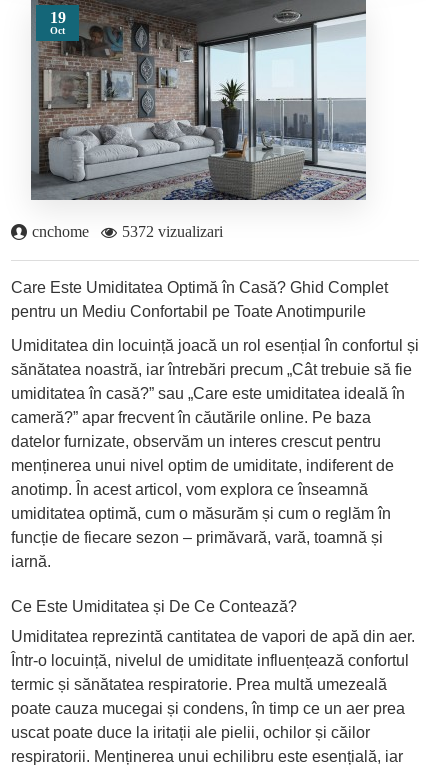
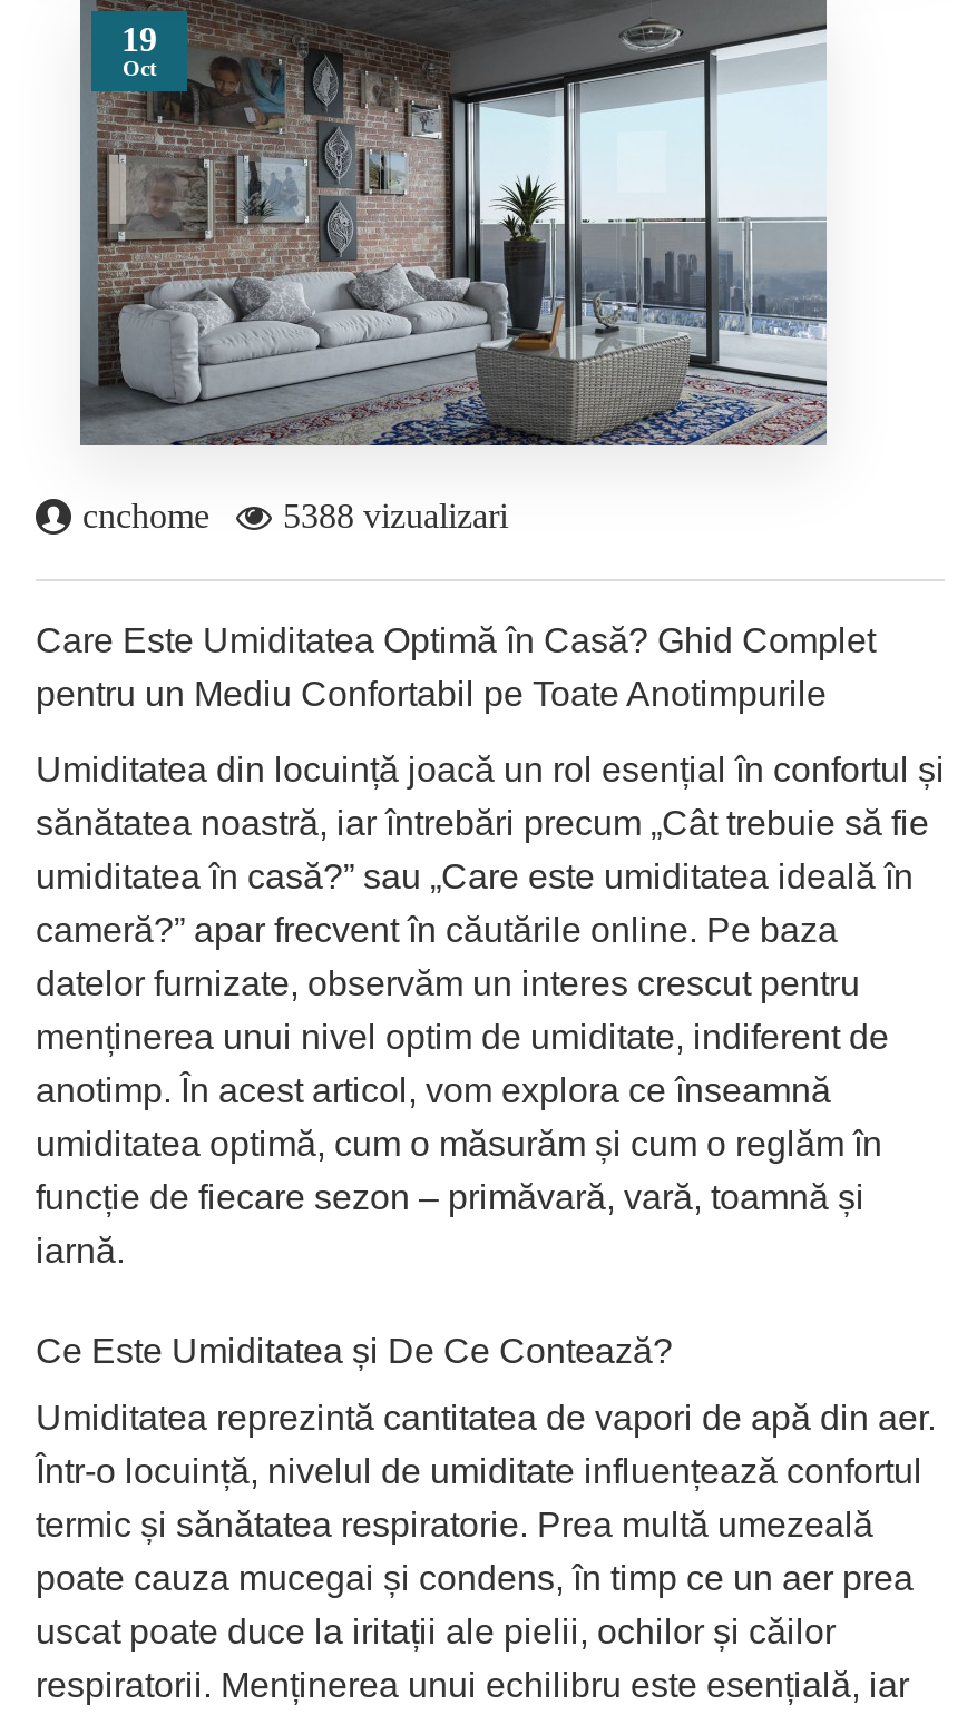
- cnchome 5372 vizualizari
+ cnchome 5388 vizualizari
